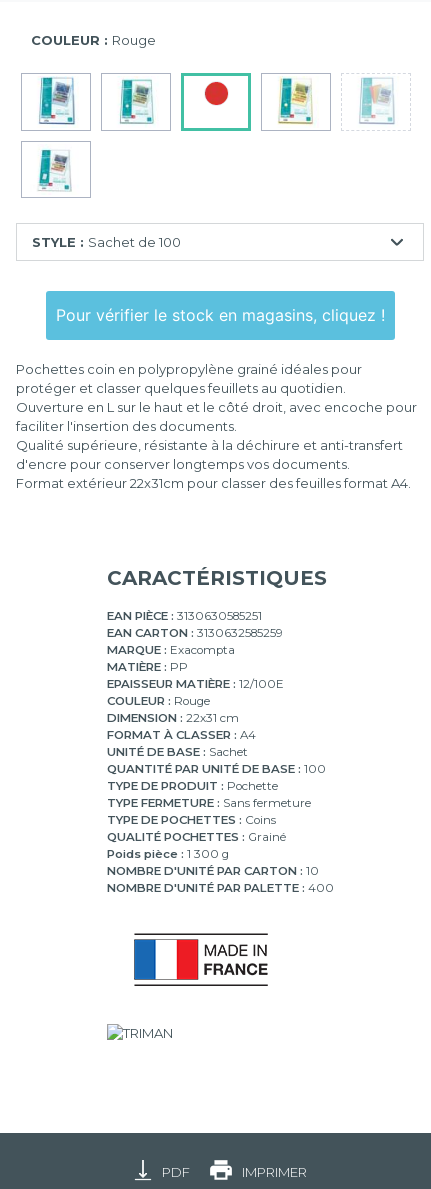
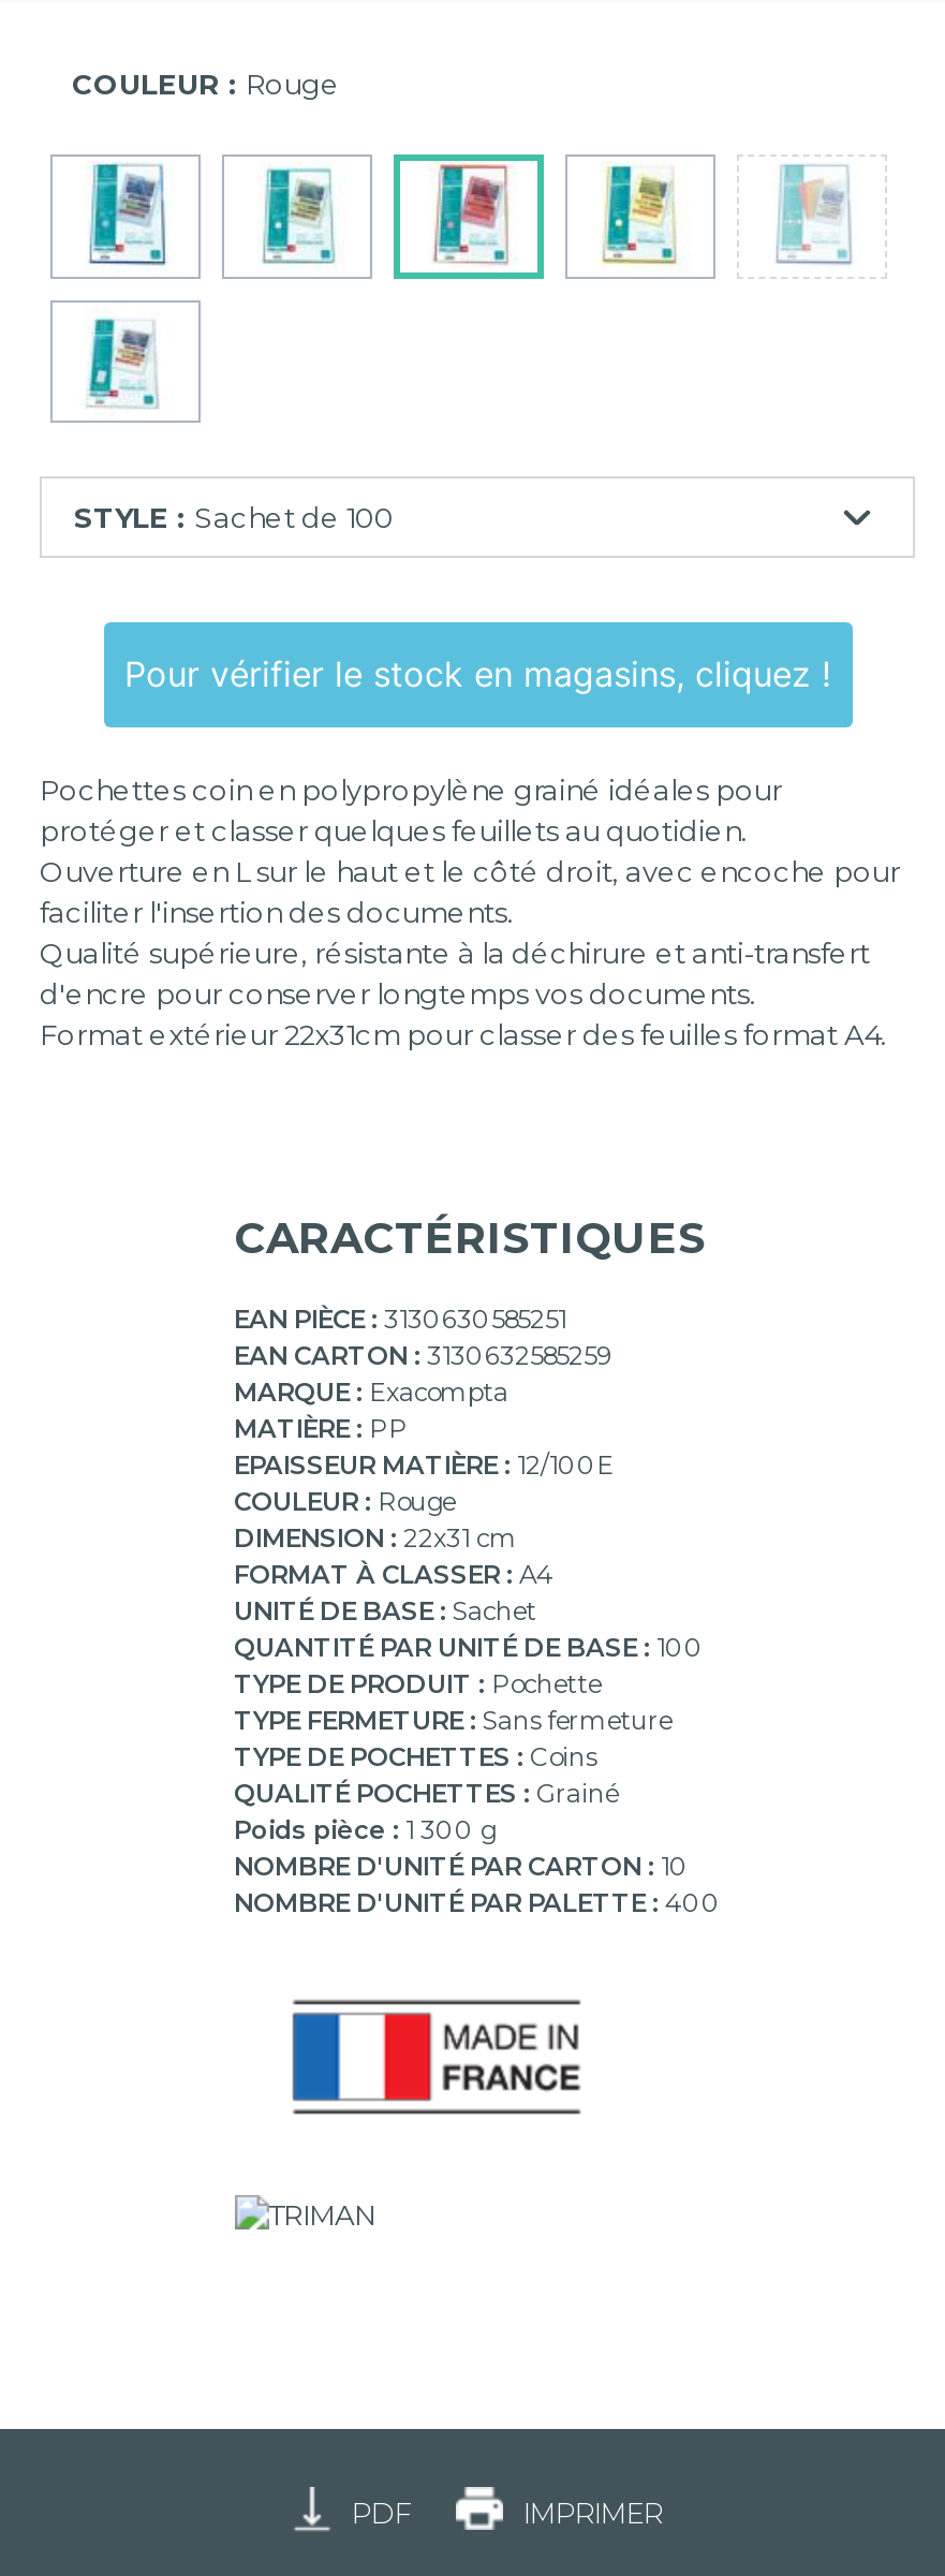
- [image]
+ [image]
